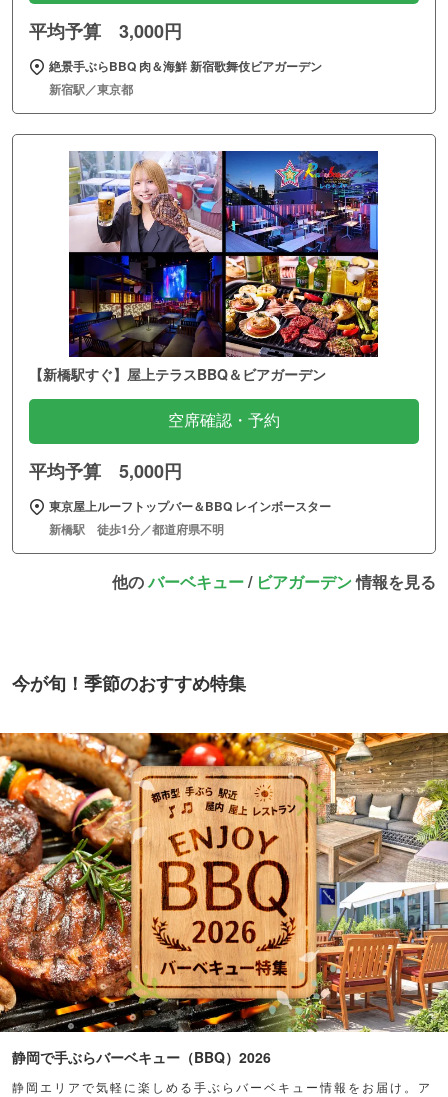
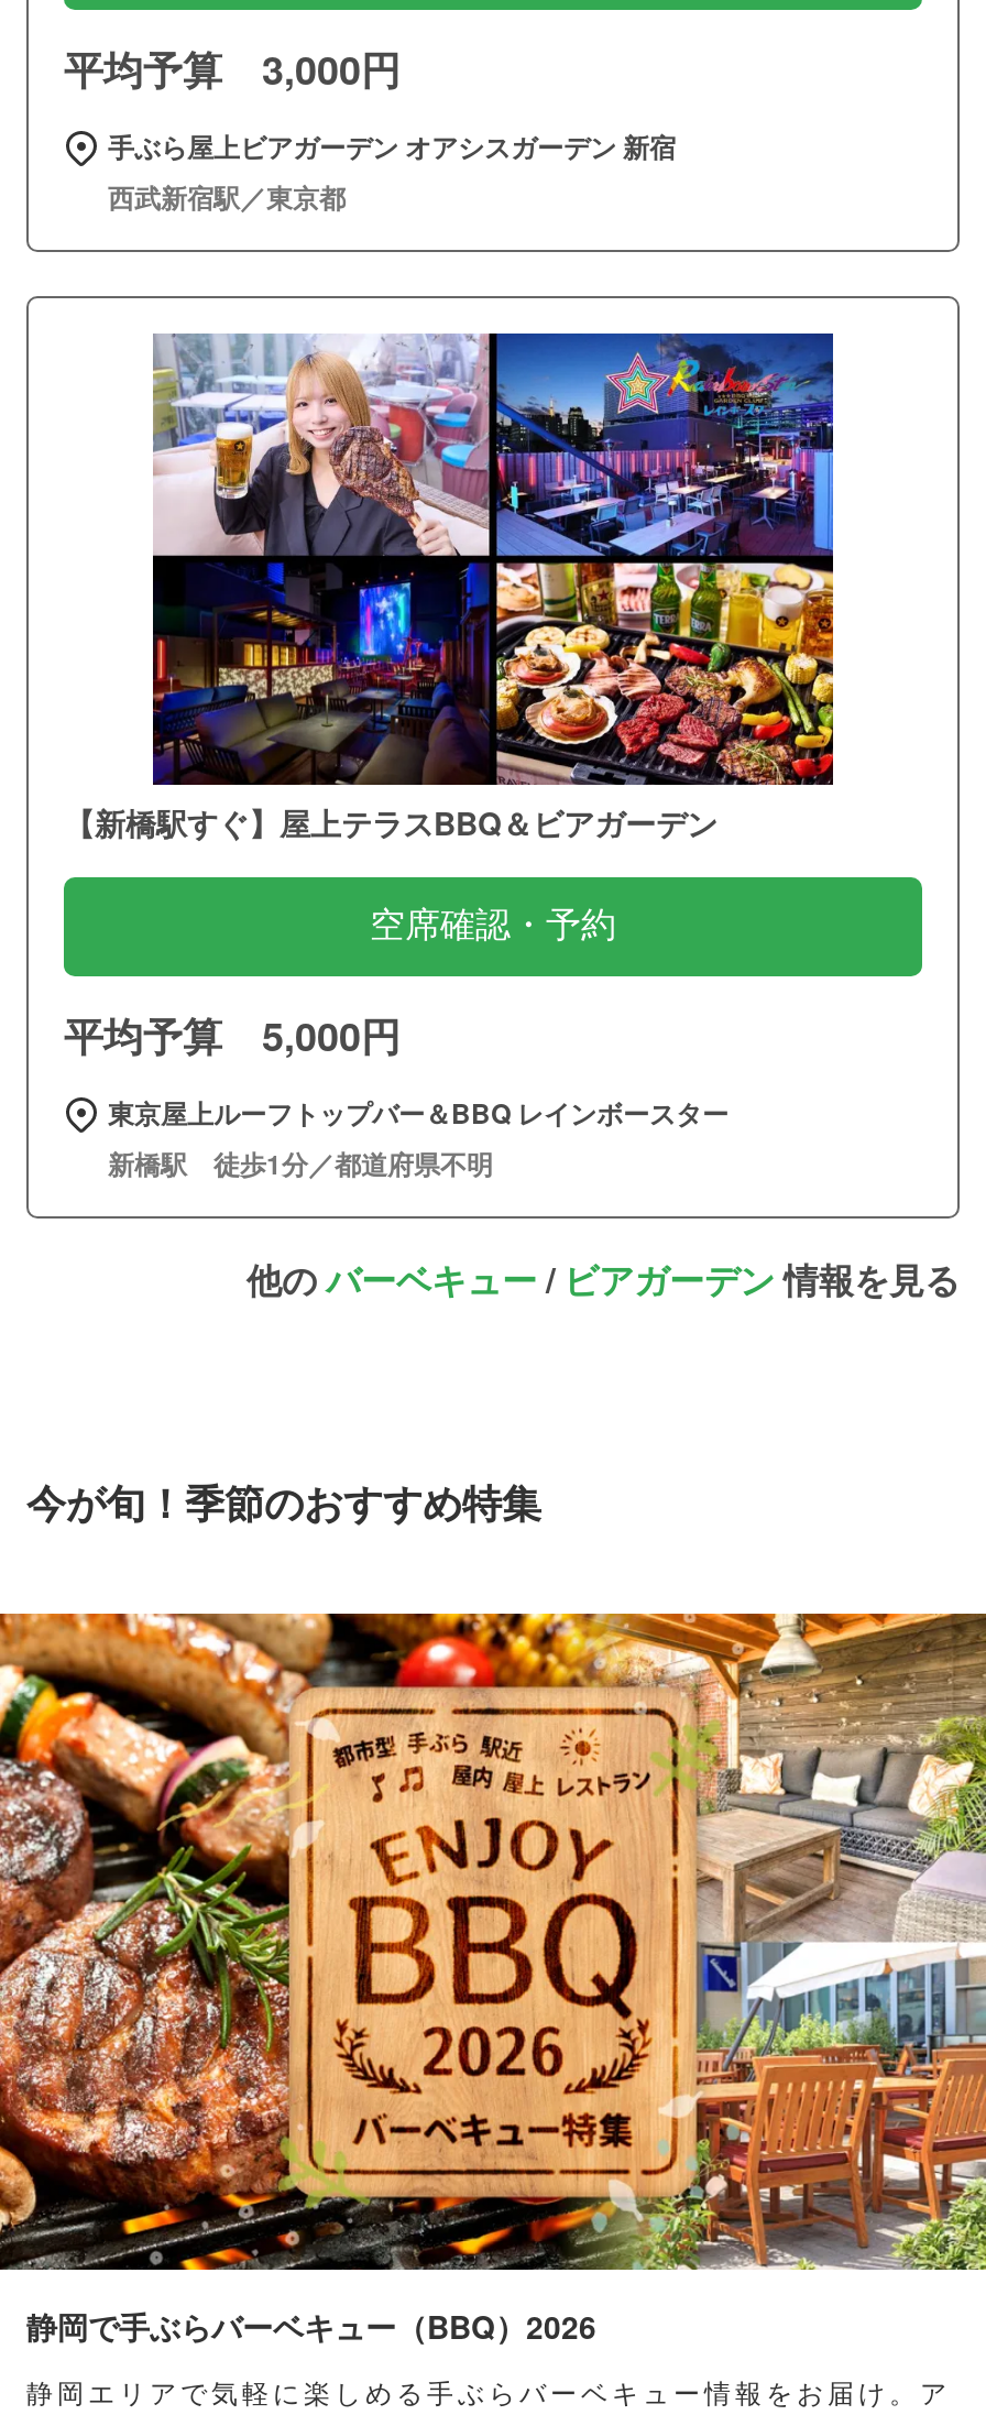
- 絶景手ぶらBBQ 肉＆海鮮 新宿歌舞伎ビアガーデン
- 新宿駅／東京都
+ 手ぶら屋上ビアガーデン オアシスガーデン 新宿
+ 西武新宿駅／東京都
